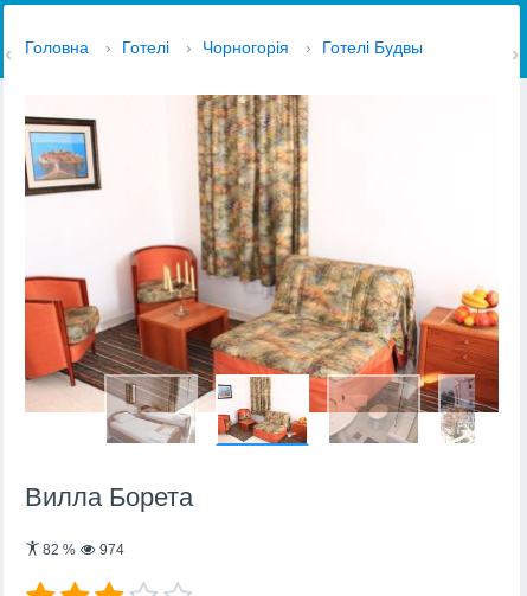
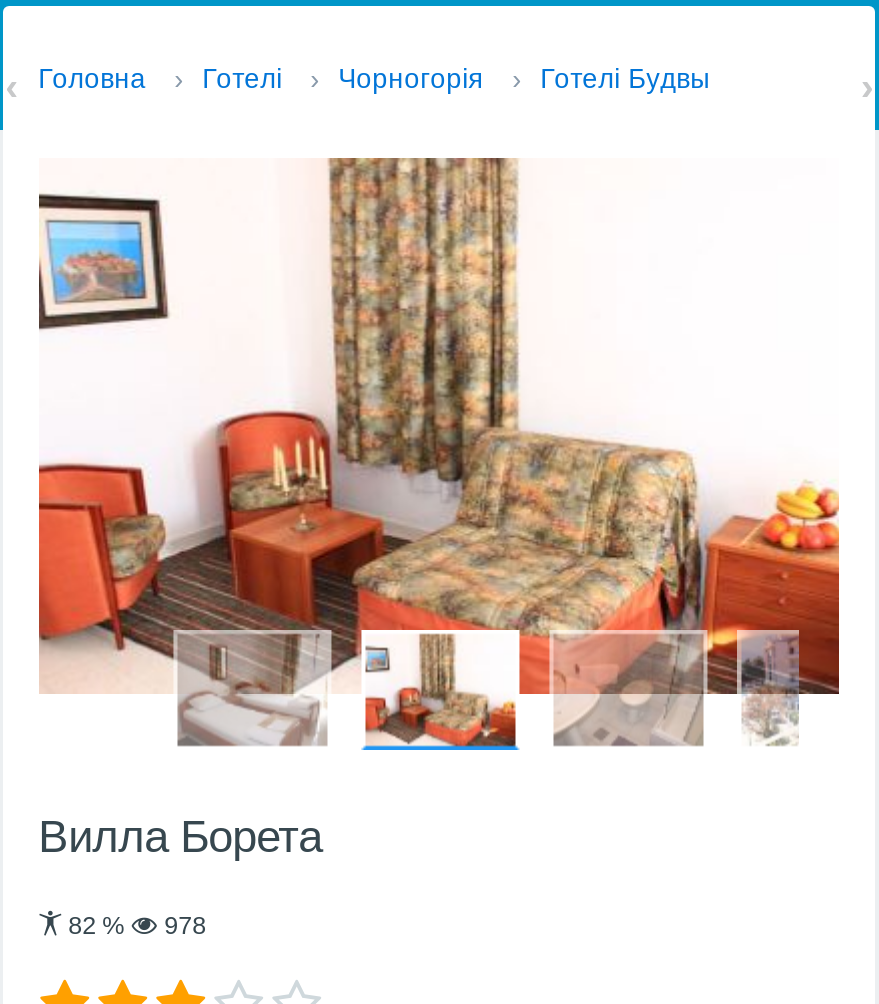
- 82% 974
+ 82% 978
